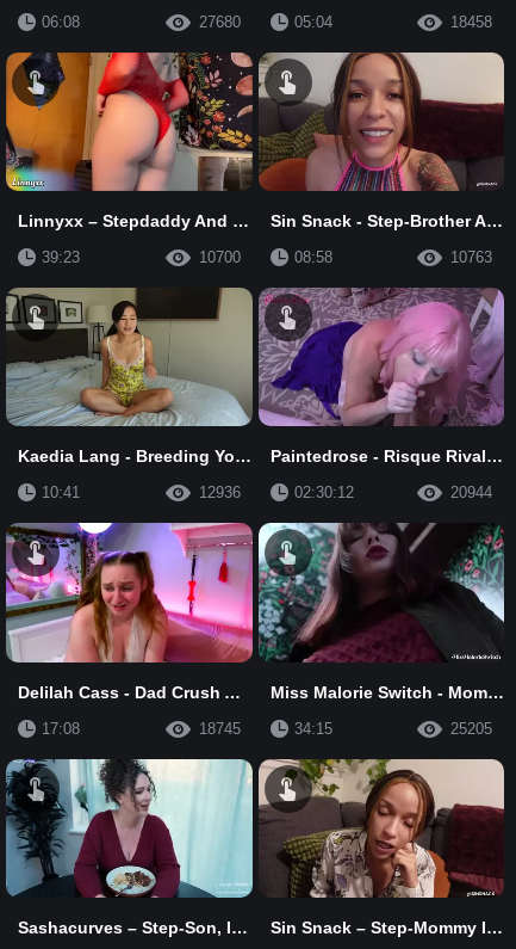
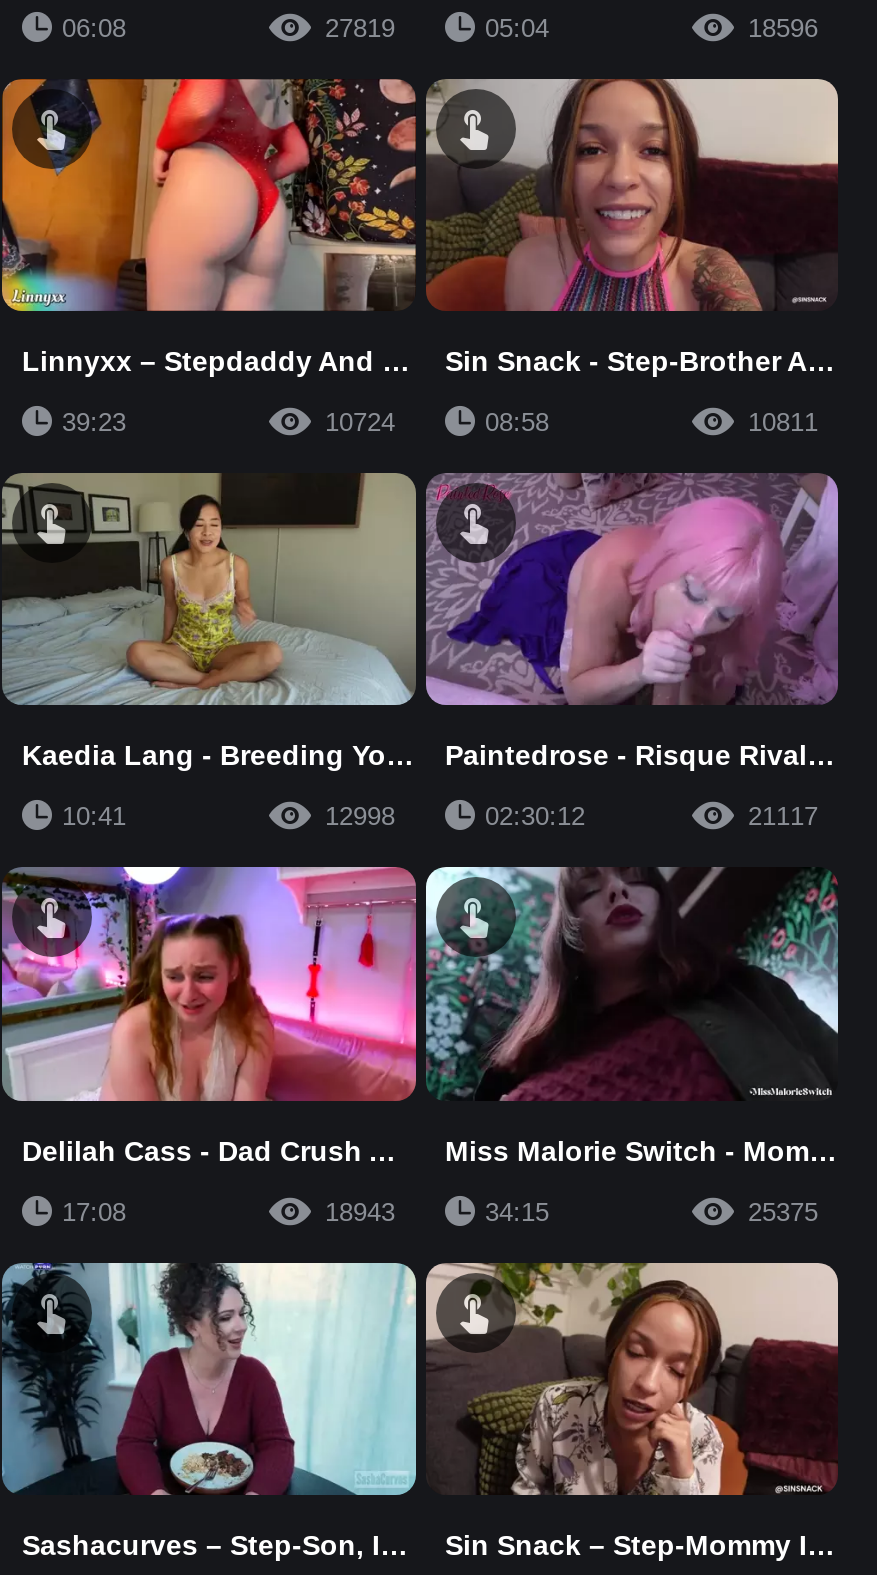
- 27680
+ 27819

- 18458
+ 18596

- 10700
+ 10724

- 10763
+ 10811

- 12936
+ 12998

- 20944
+ 21117

- 18745
+ 18943

- 25205
+ 25375
